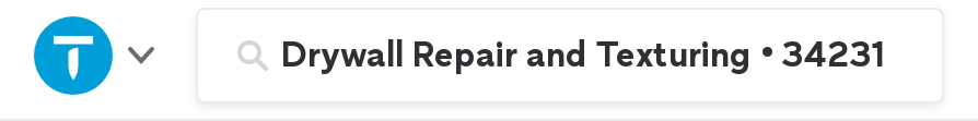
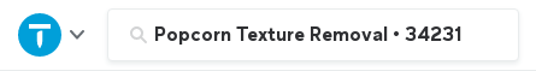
- Drywall Repair and Texturing • 34231
+ Popcorn Texture Removal • 34231
